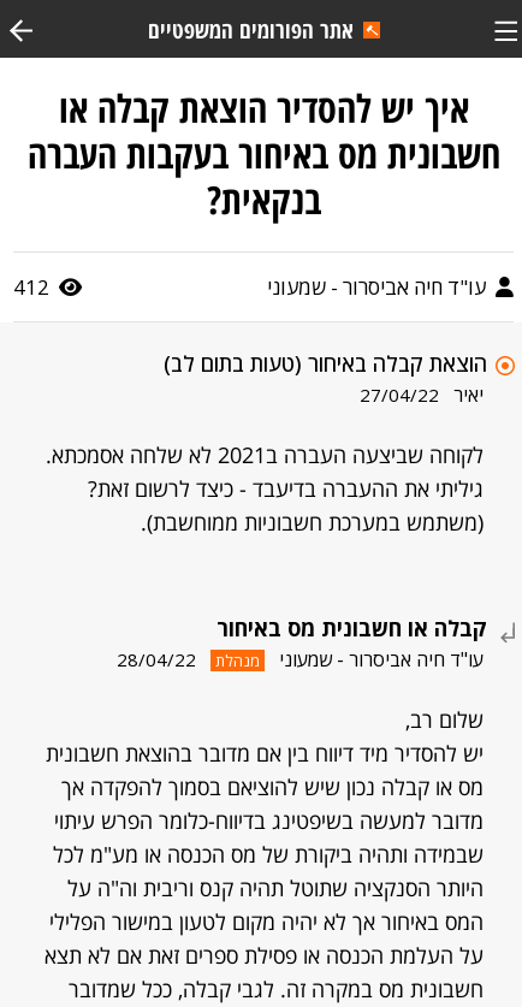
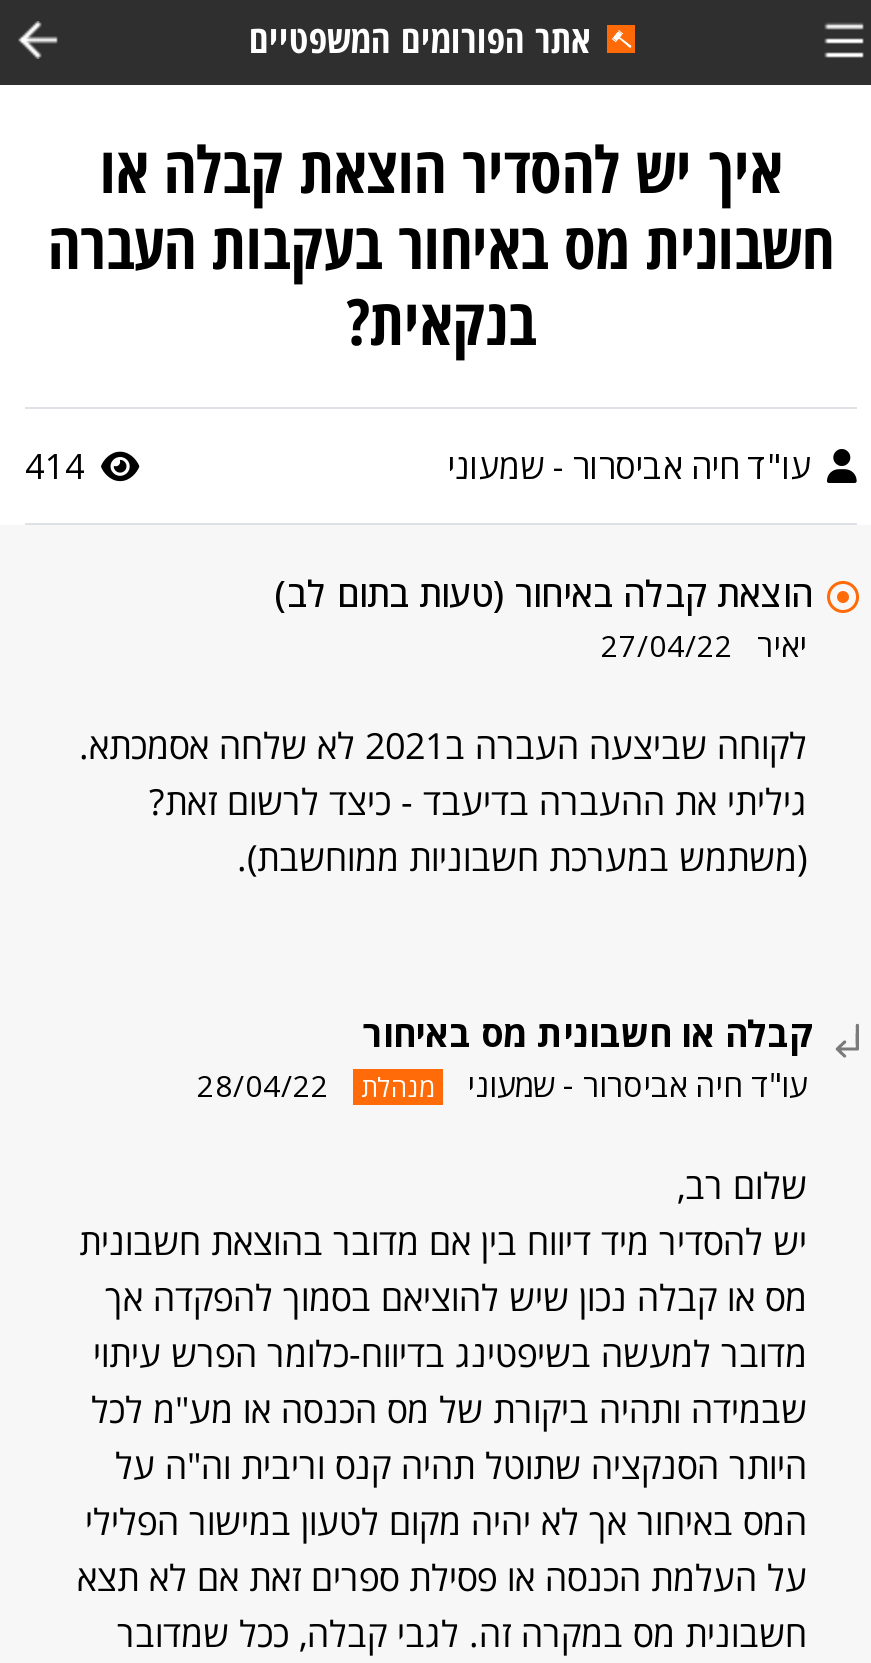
- 412
+ 414
